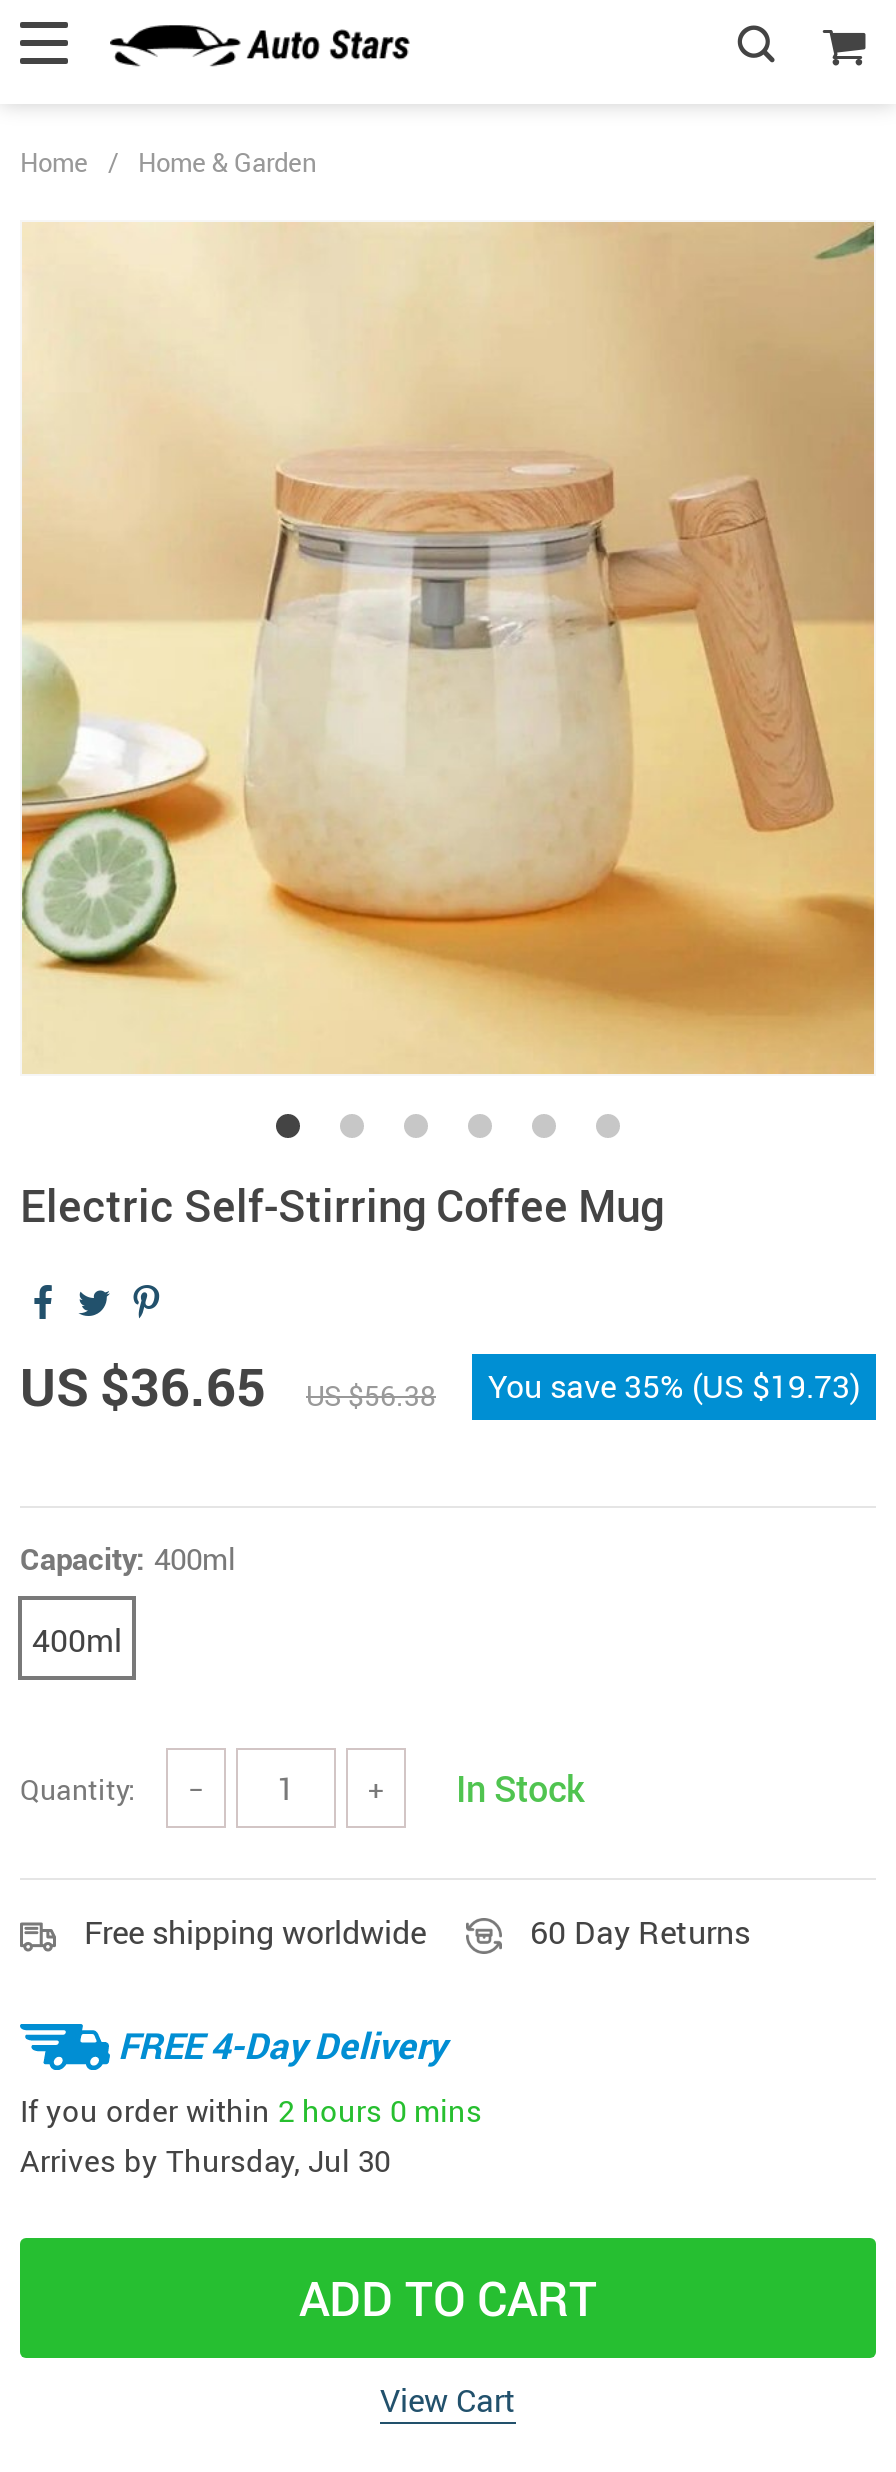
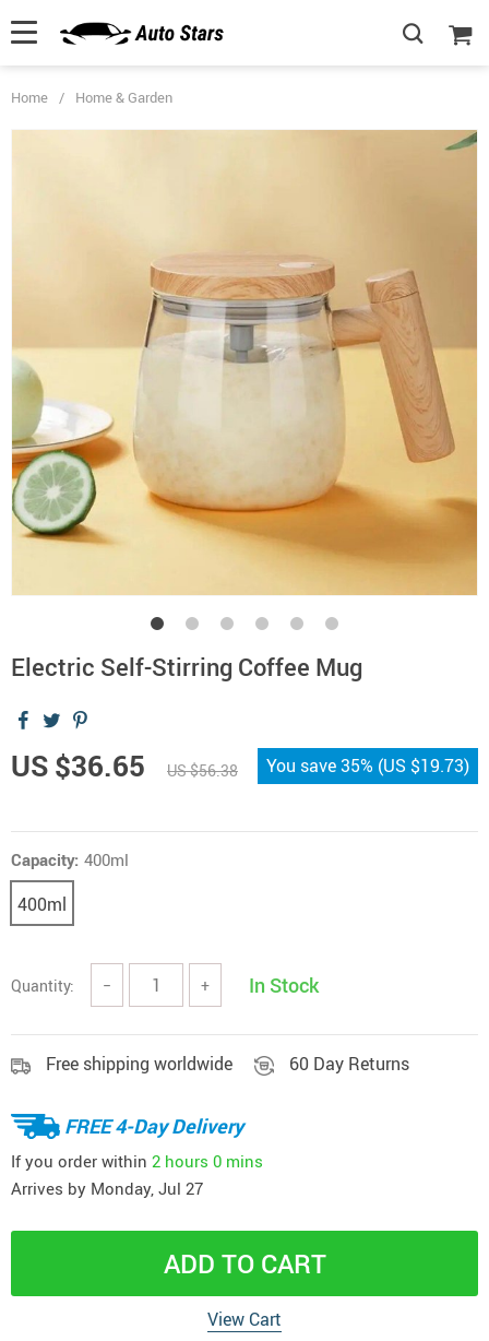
- Arrives by Thursday, Jul 30
+ Arrives by Monday, Jul 27
